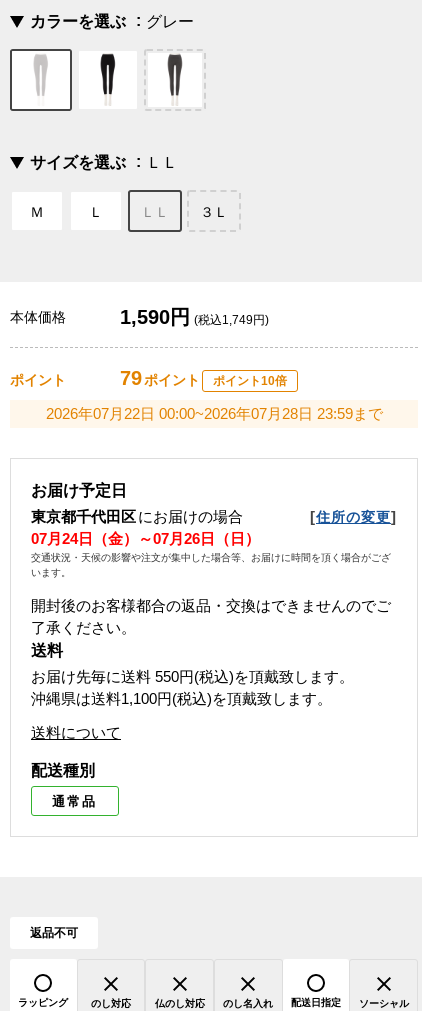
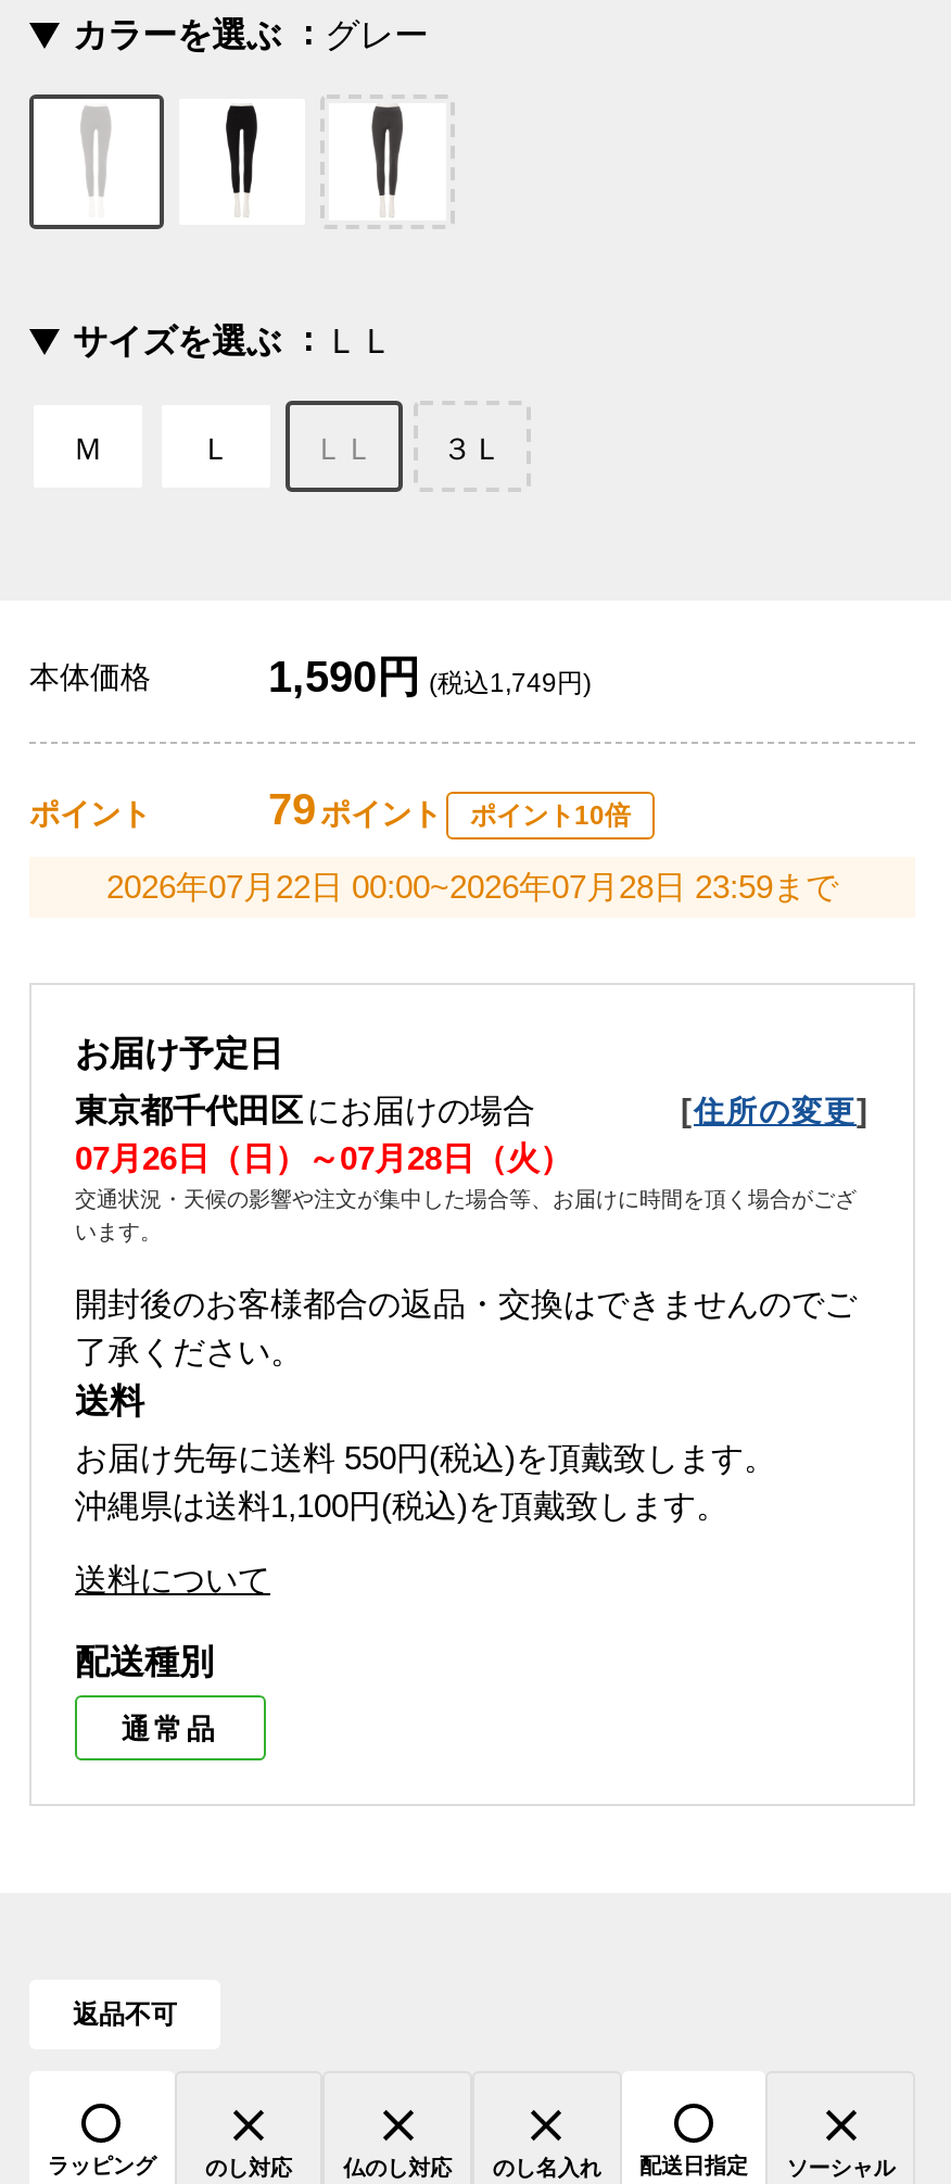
- 07月24日（金）～07月26日（日）
+ 07月26日（日）～07月28日（火）
